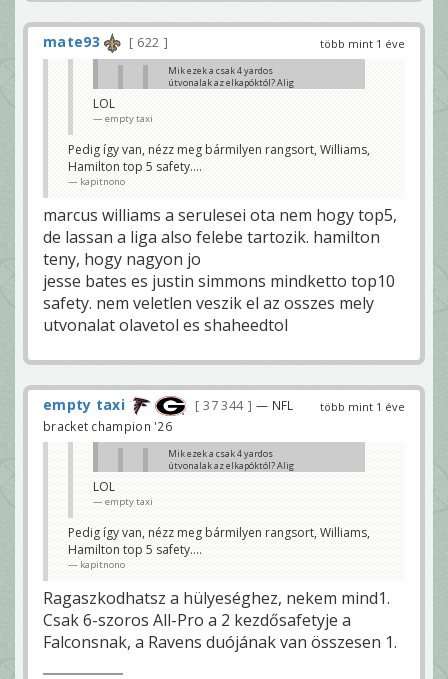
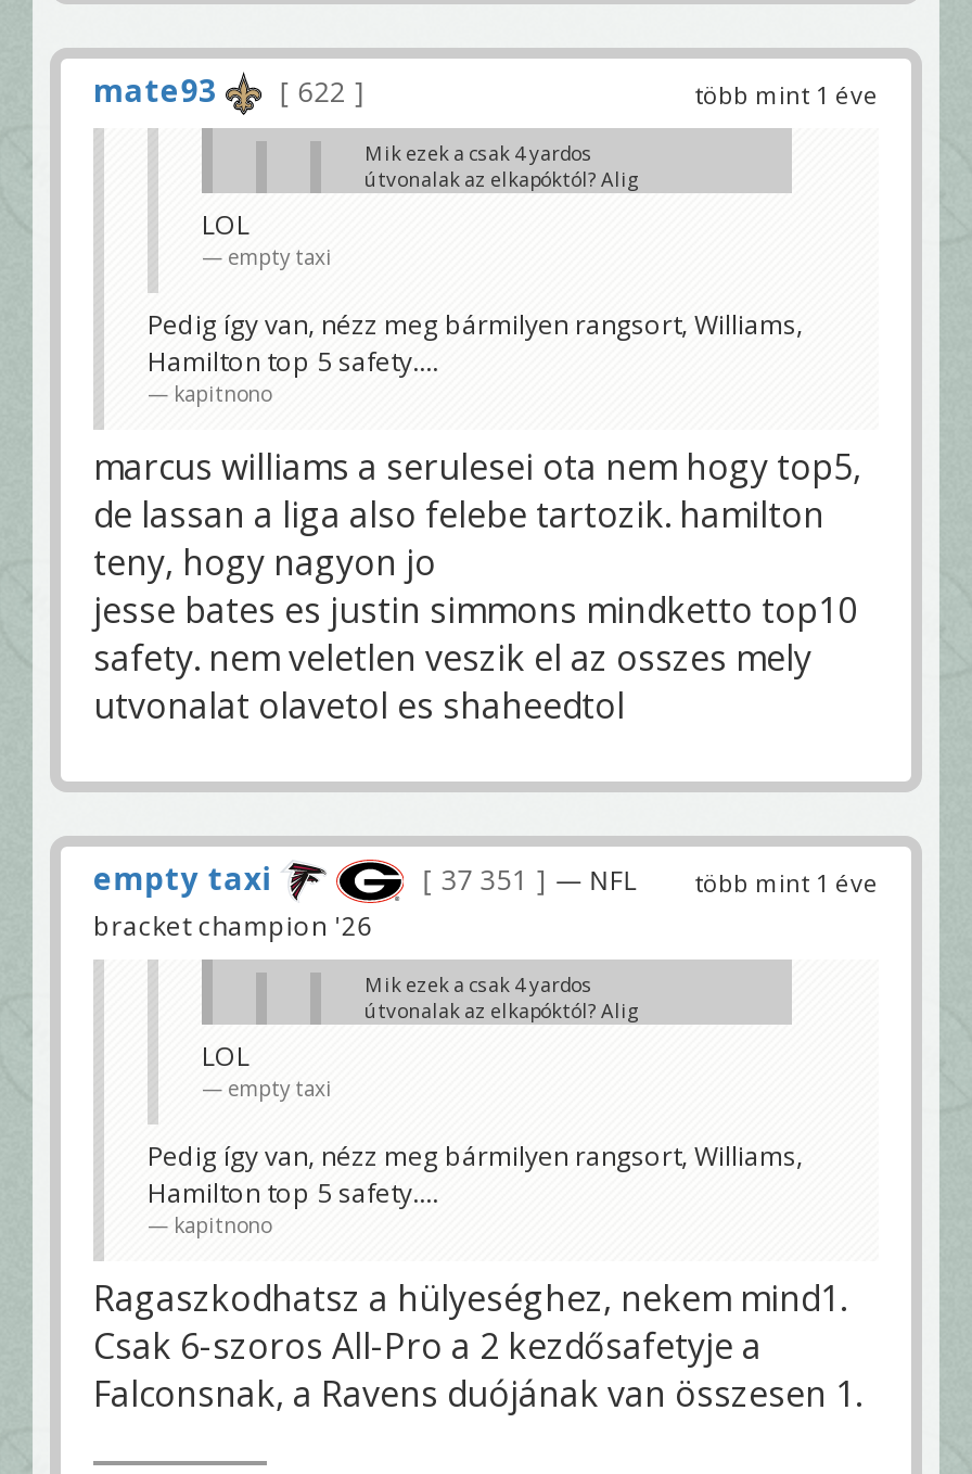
- 37 344 — NFL több mint 1 éve
+ 37 351 — NFL több mint 1 éve
